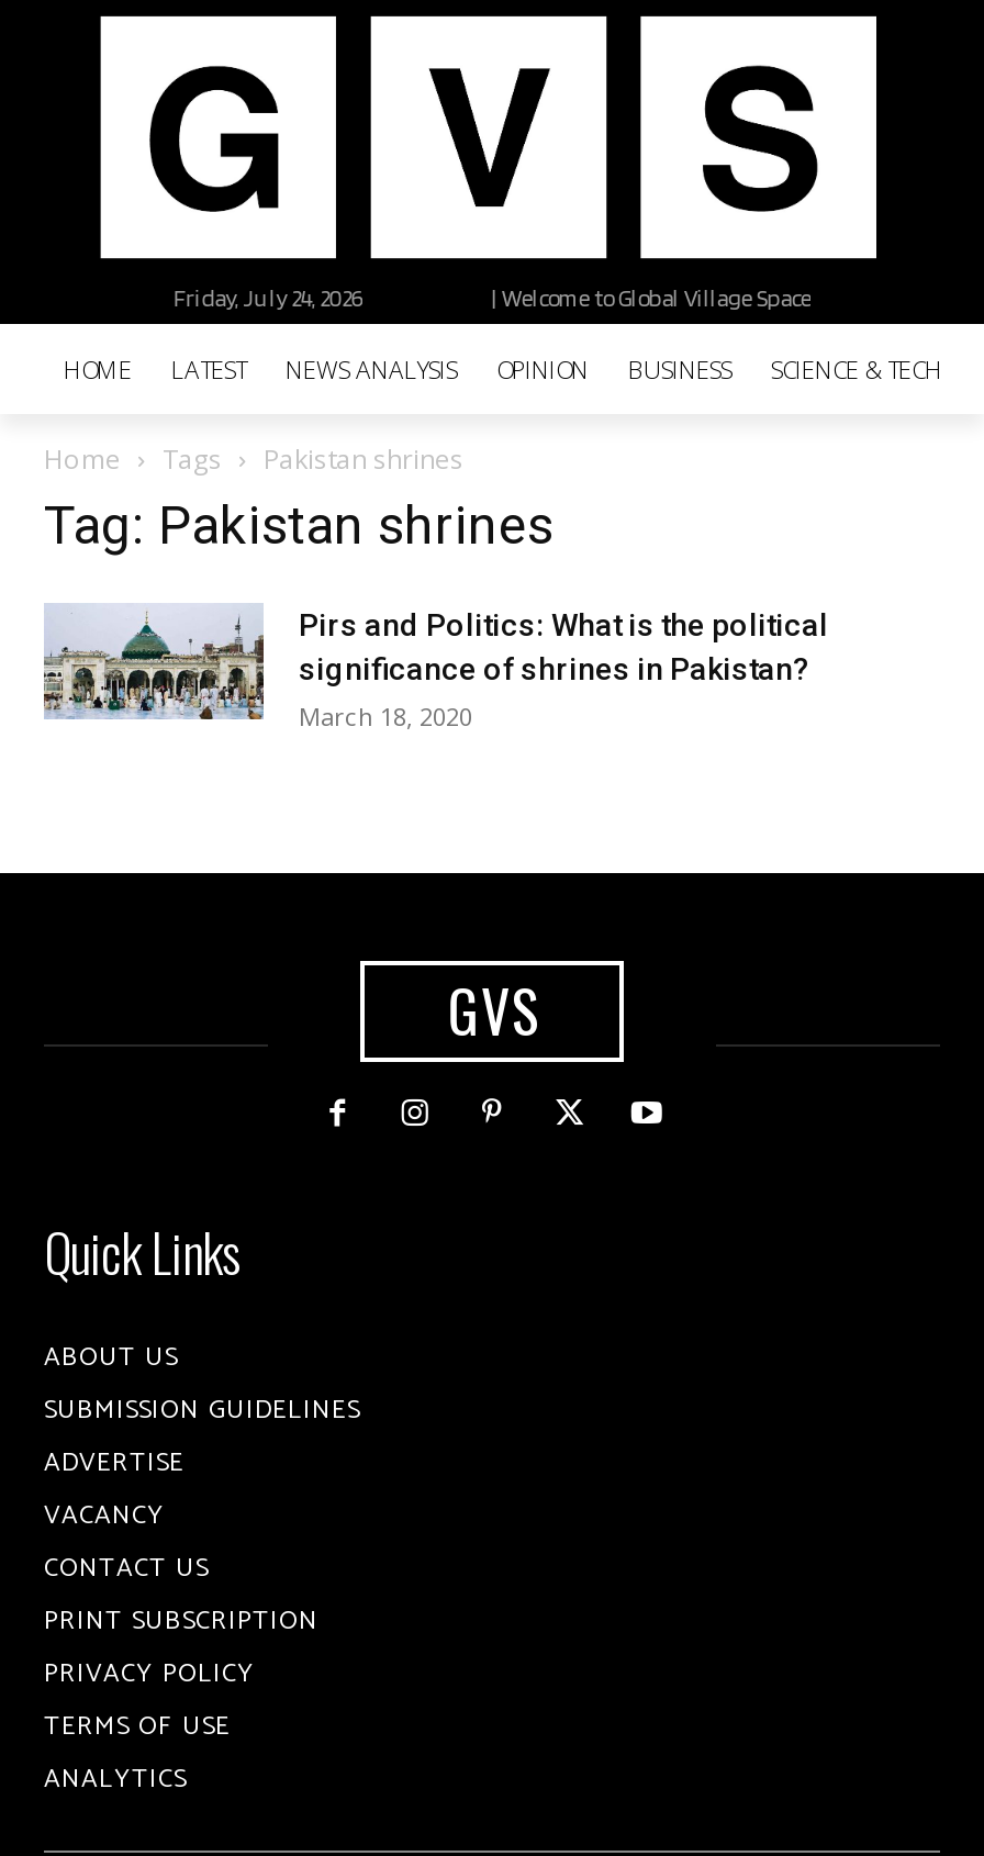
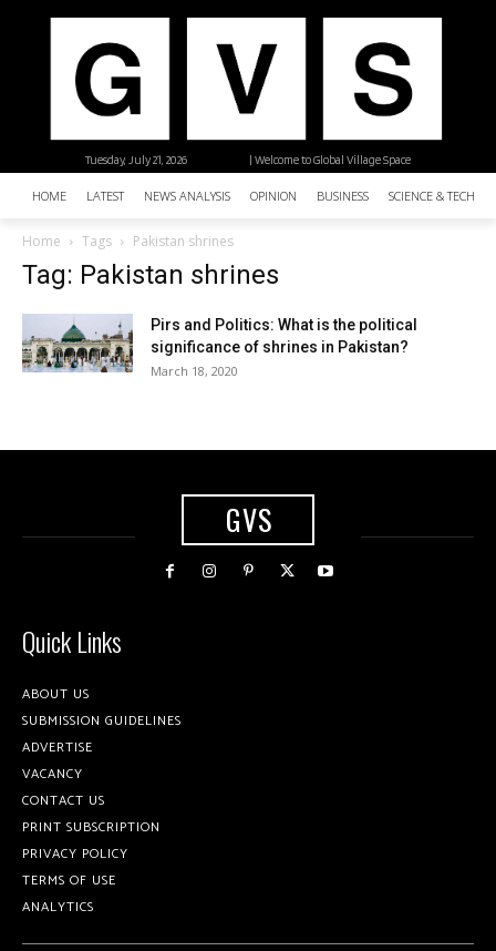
- Friday, July 24, 2026
+ Tuesday, July 21, 2026
